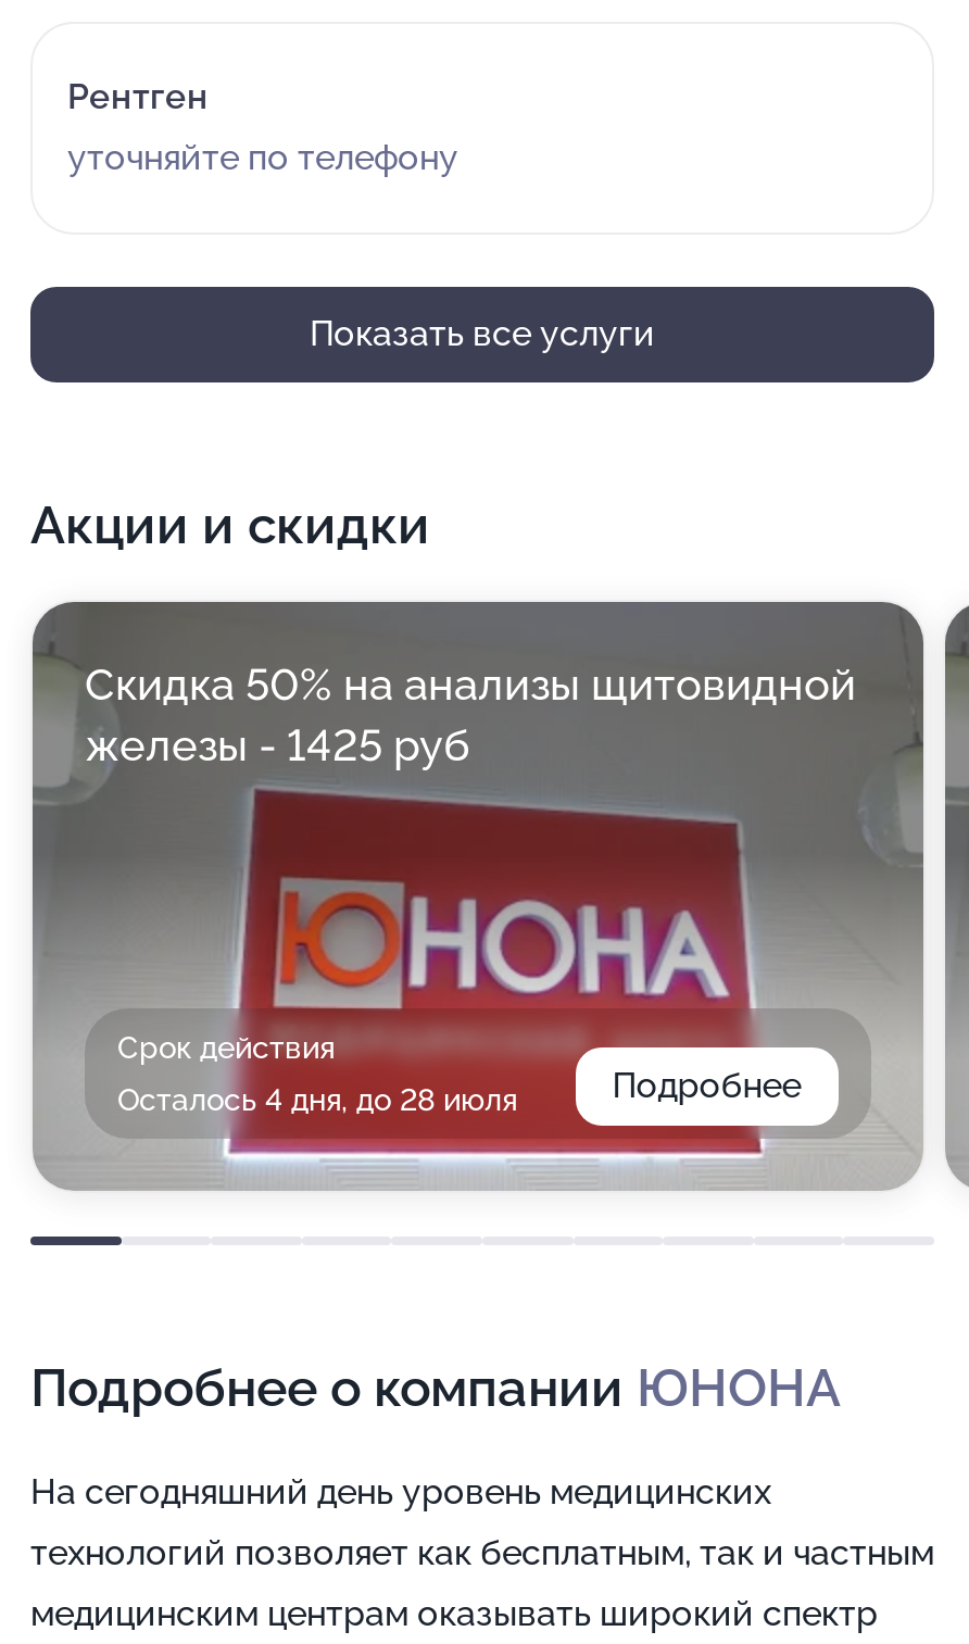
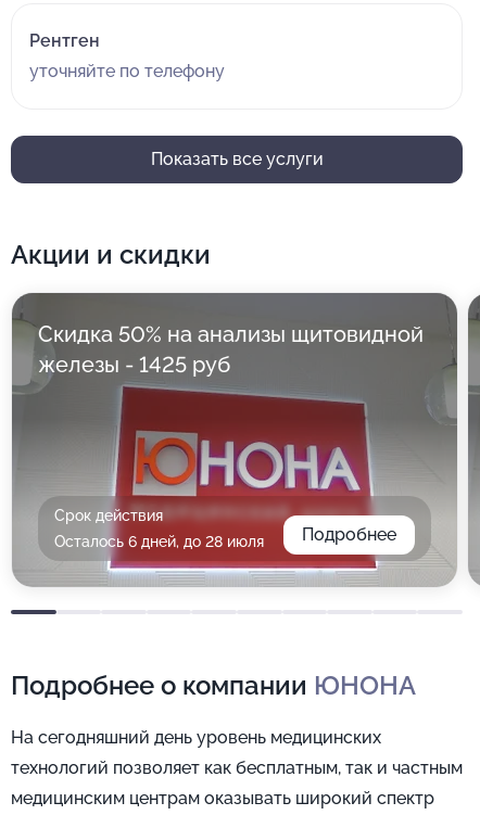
- Осталось 4 дня, до 28 июля
+ Осталось 6 дней, до 28 июля
